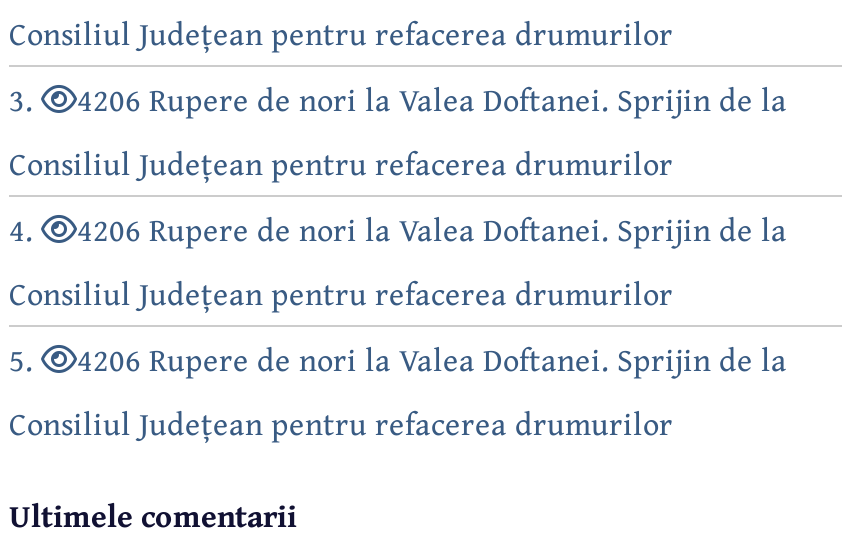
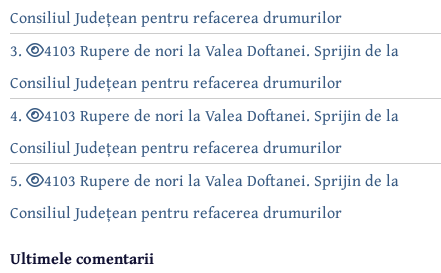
- 4206 Rupere de nori la Valea Doftanei. Sprijin de la
+ 4103 Rupere de nori la Valea Doftanei. Sprijin de la

- 4206 Rupere de nori la Valea Doftanei. Sprijin de la
+ 4103 Rupere de nori la Valea Doftanei. Sprijin de la

- 4206 Rupere de nori la Valea Doftanei. Sprijin de la
+ 4103 Rupere de nori la Valea Doftanei. Sprijin de la
